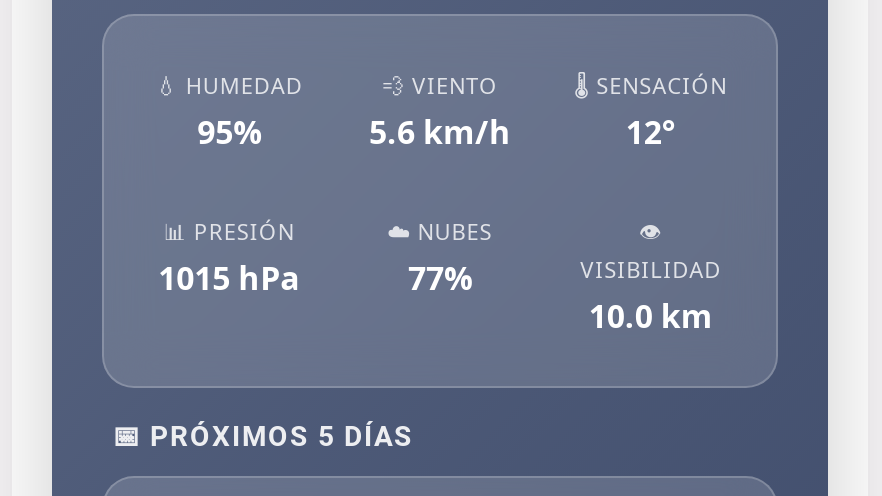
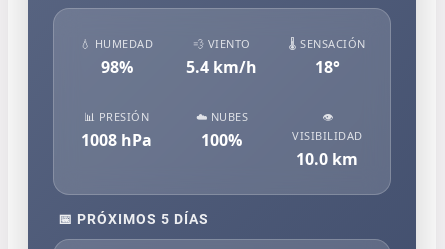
- 95%
+ 98%

- 5.6 km/h
+ 5.4 km/h

- 12°
+ 18°

- 1015 hPa
+ 1008 hPa

- 77%
+ 100%
